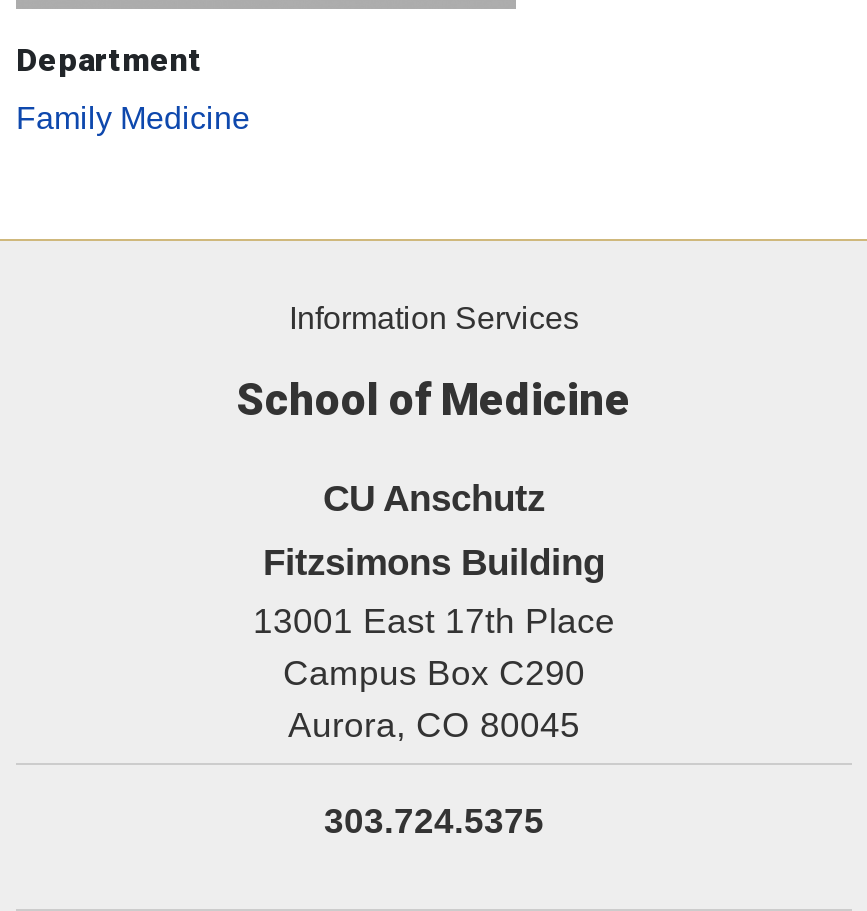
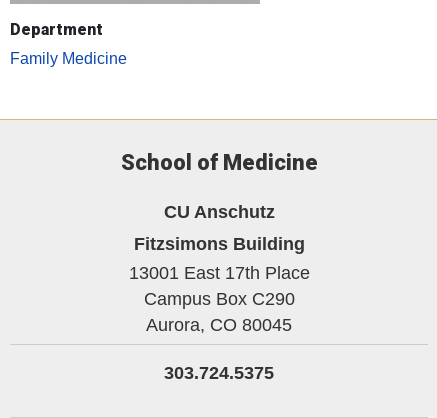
- Information Services
